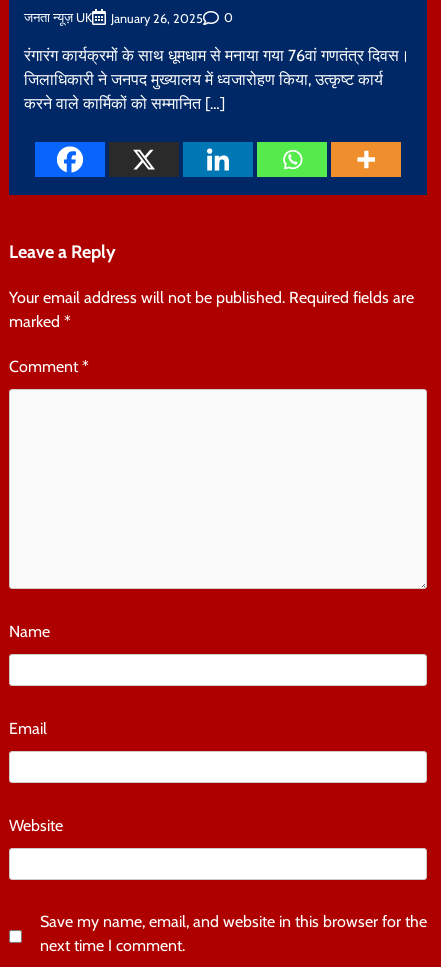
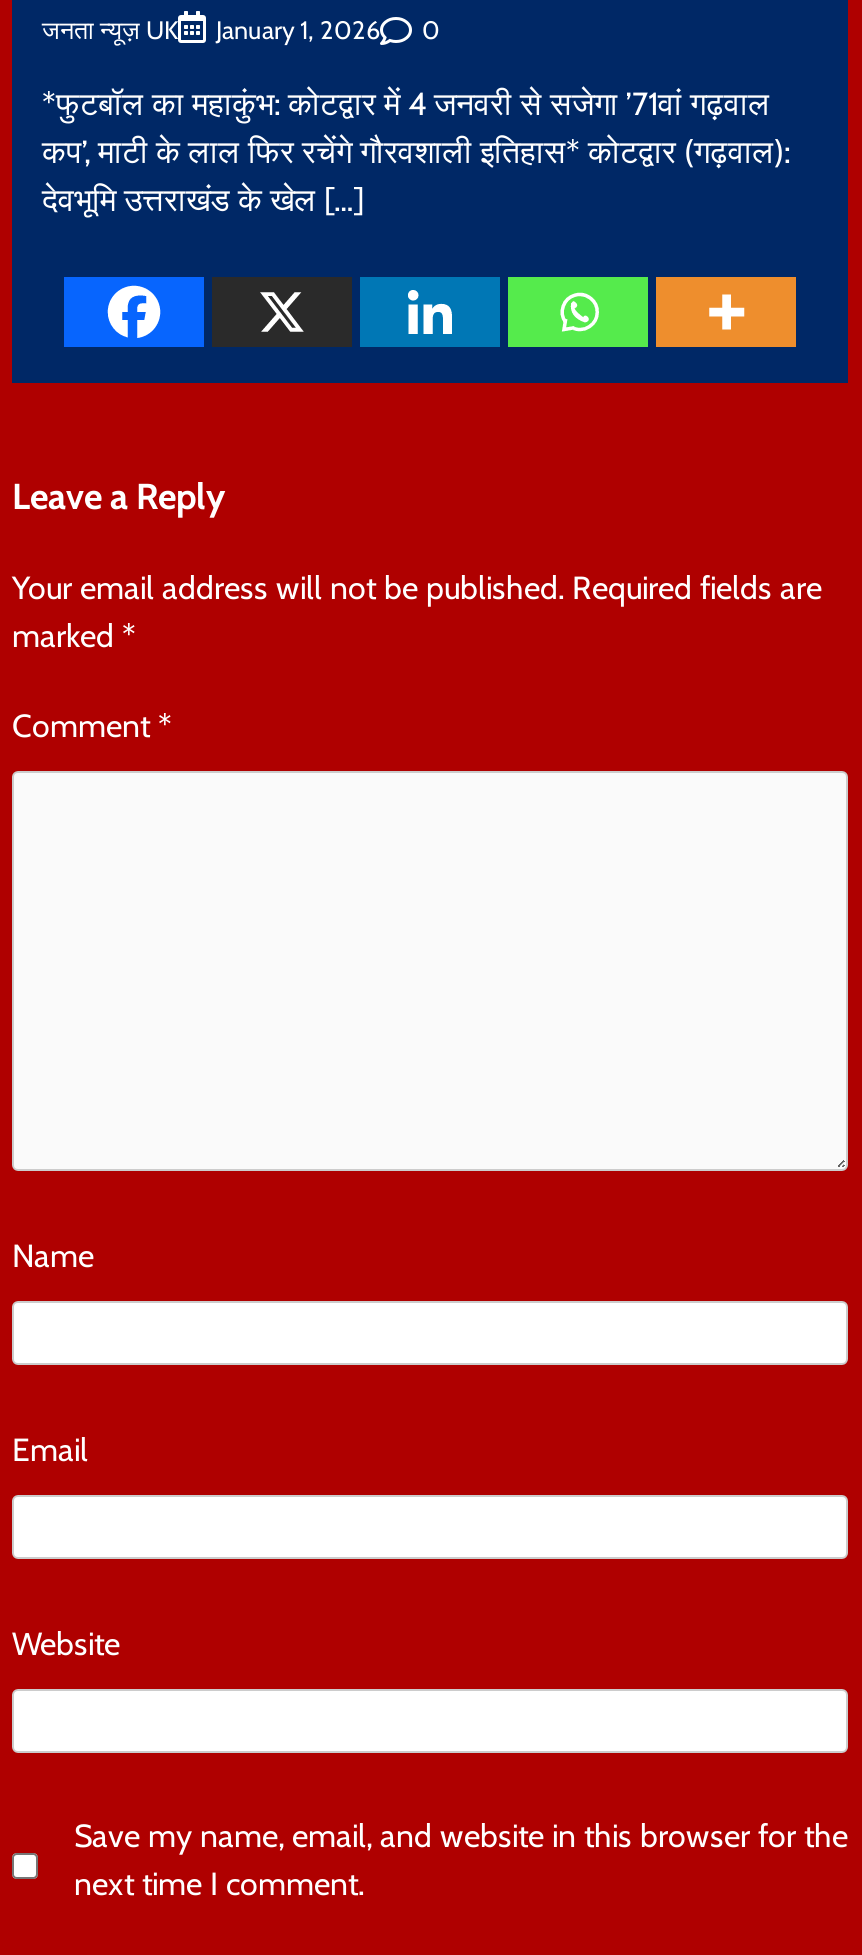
- January 26, 2025
+ January 1, 2026

- रंगारंग कार्यक्रमों के साथ धूमधाम से मनाया गया 76वां गणतंत्र दिवस।
- जिलाधिकारी ने जनपद मुख्यालय में ध्वजारोहण किया, उत्कृष्ट कार्य
- करने वाले कार्मिकों को सम्मानित […]
+ *फुटबॉल का महाकुंभ: कोटद्वार में 4 जनवरी से सजेगा ’71वां गढ़वाल
+ कप’, माटी के लाल फिर रचेंगे गौरवशाली इतिहास* कोटद्वार (गढ़वाल):
+ देवभूमि उत्तराखंड के खेल […]
